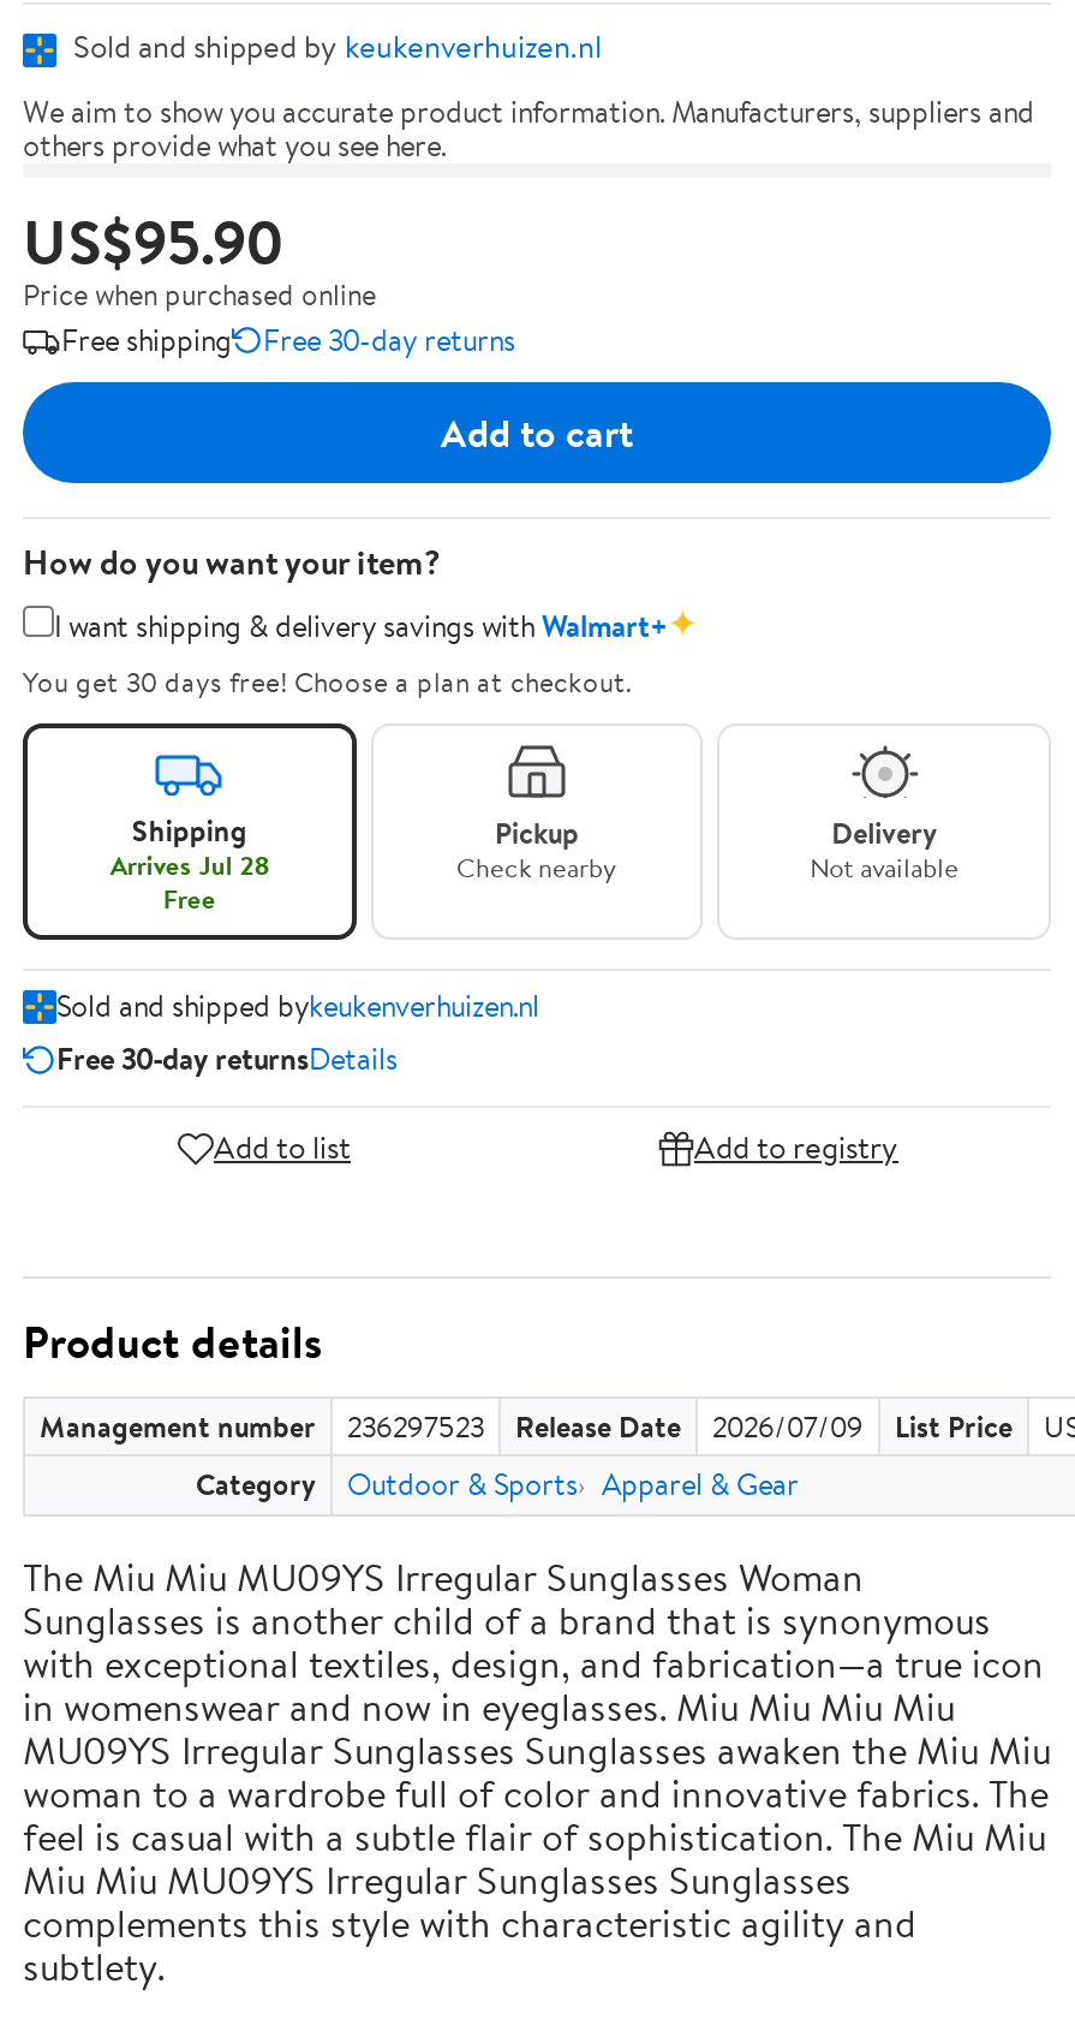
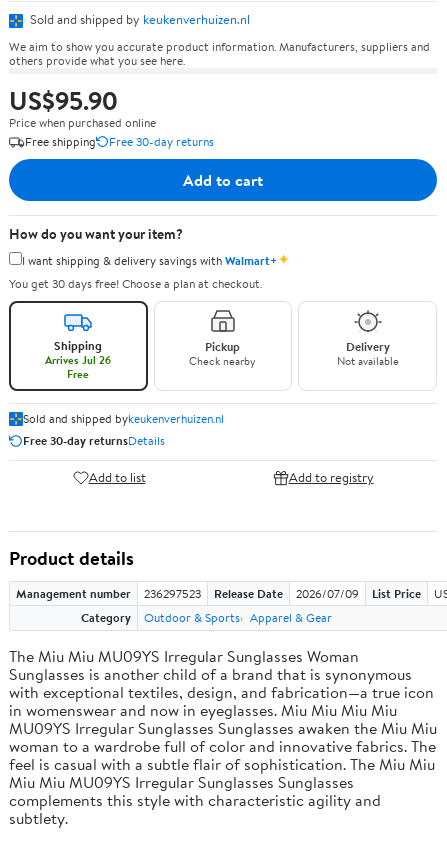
- Arrives Jul 28
+ Arrives Jul 26
